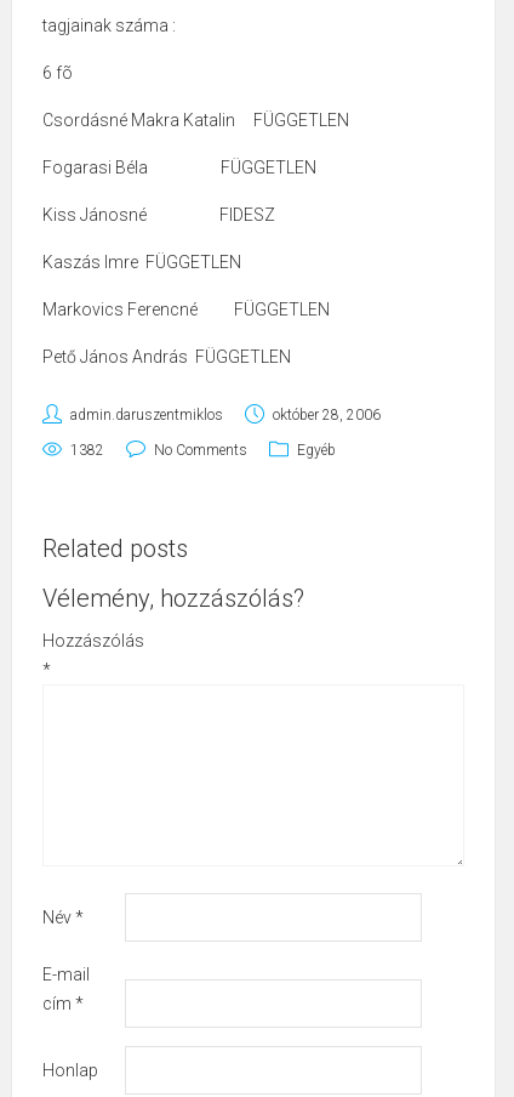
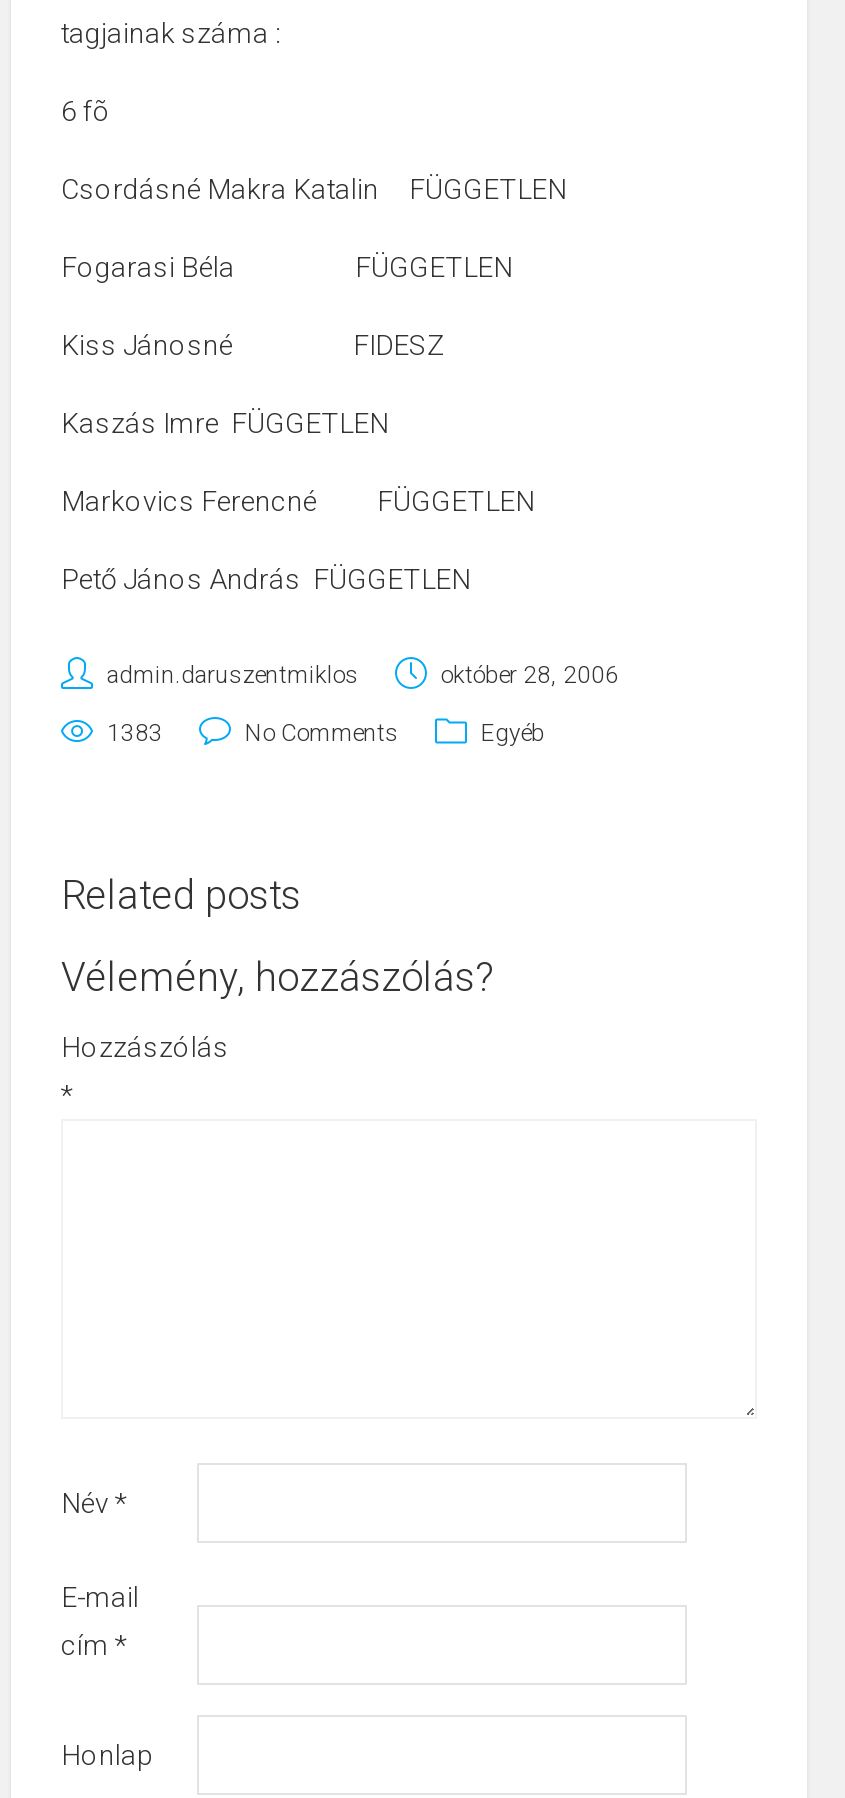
- 1382
+ 1383
